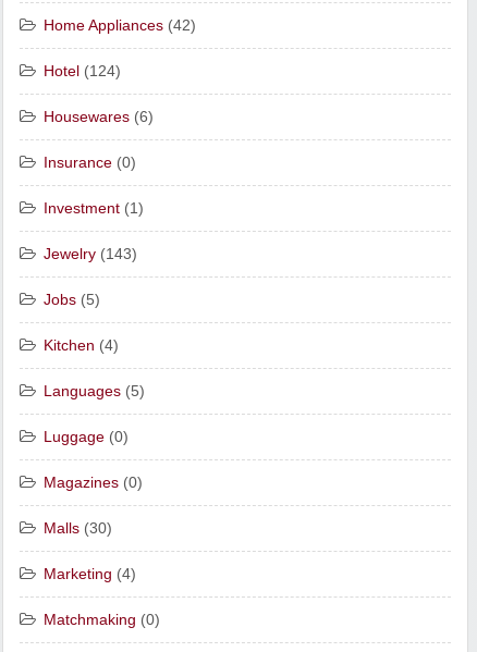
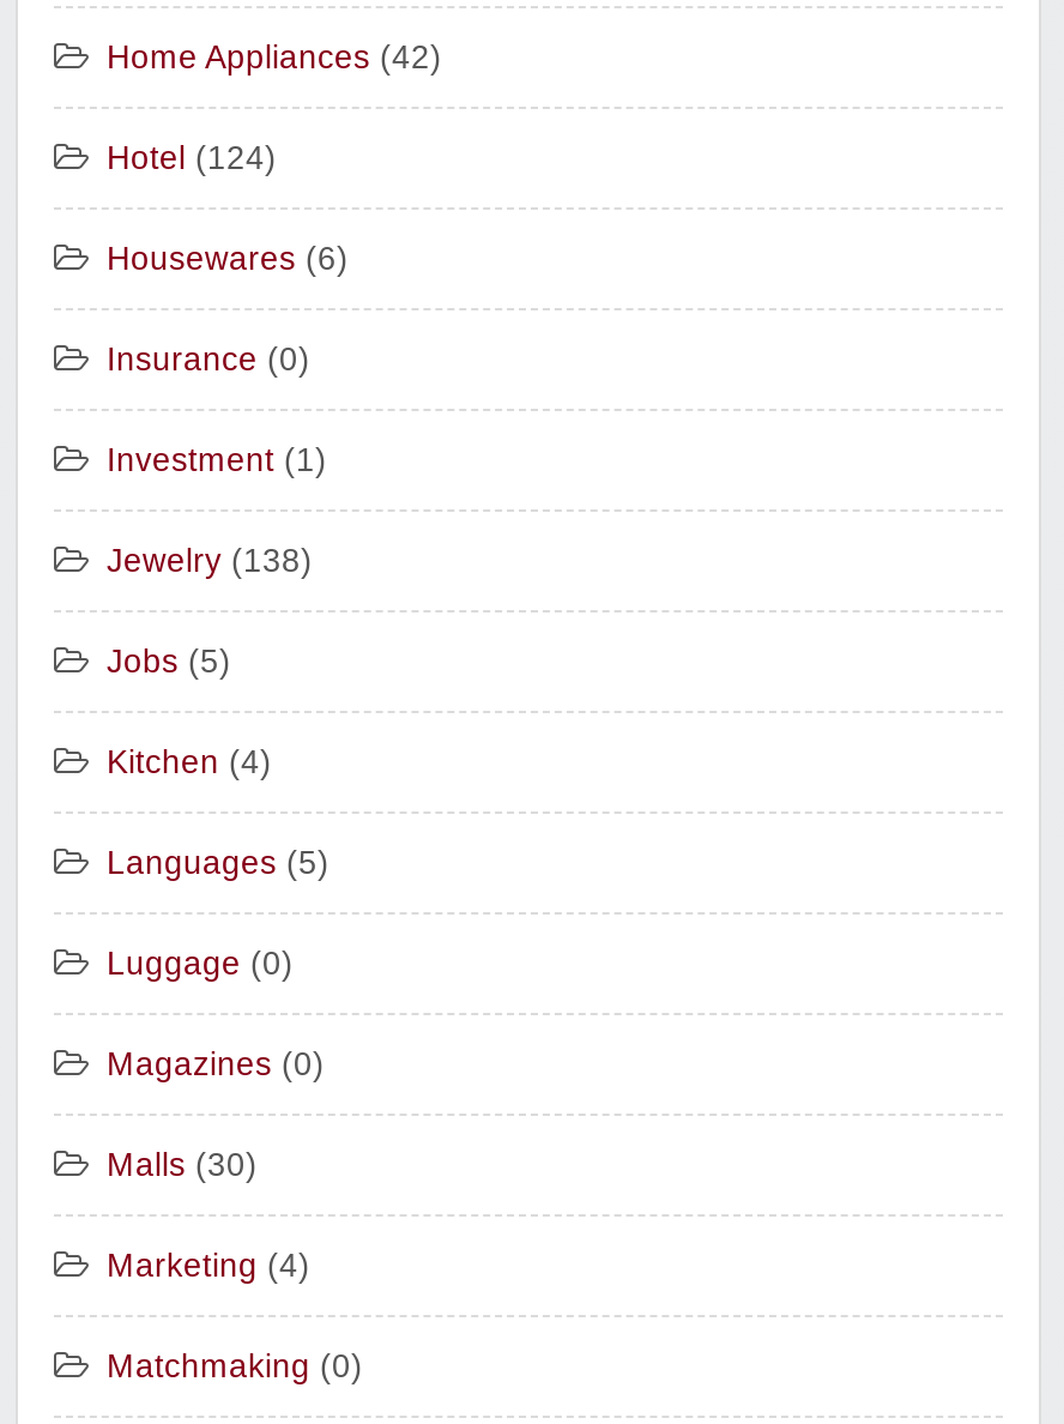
- Jewelry (143)
+ Jewelry (138)
